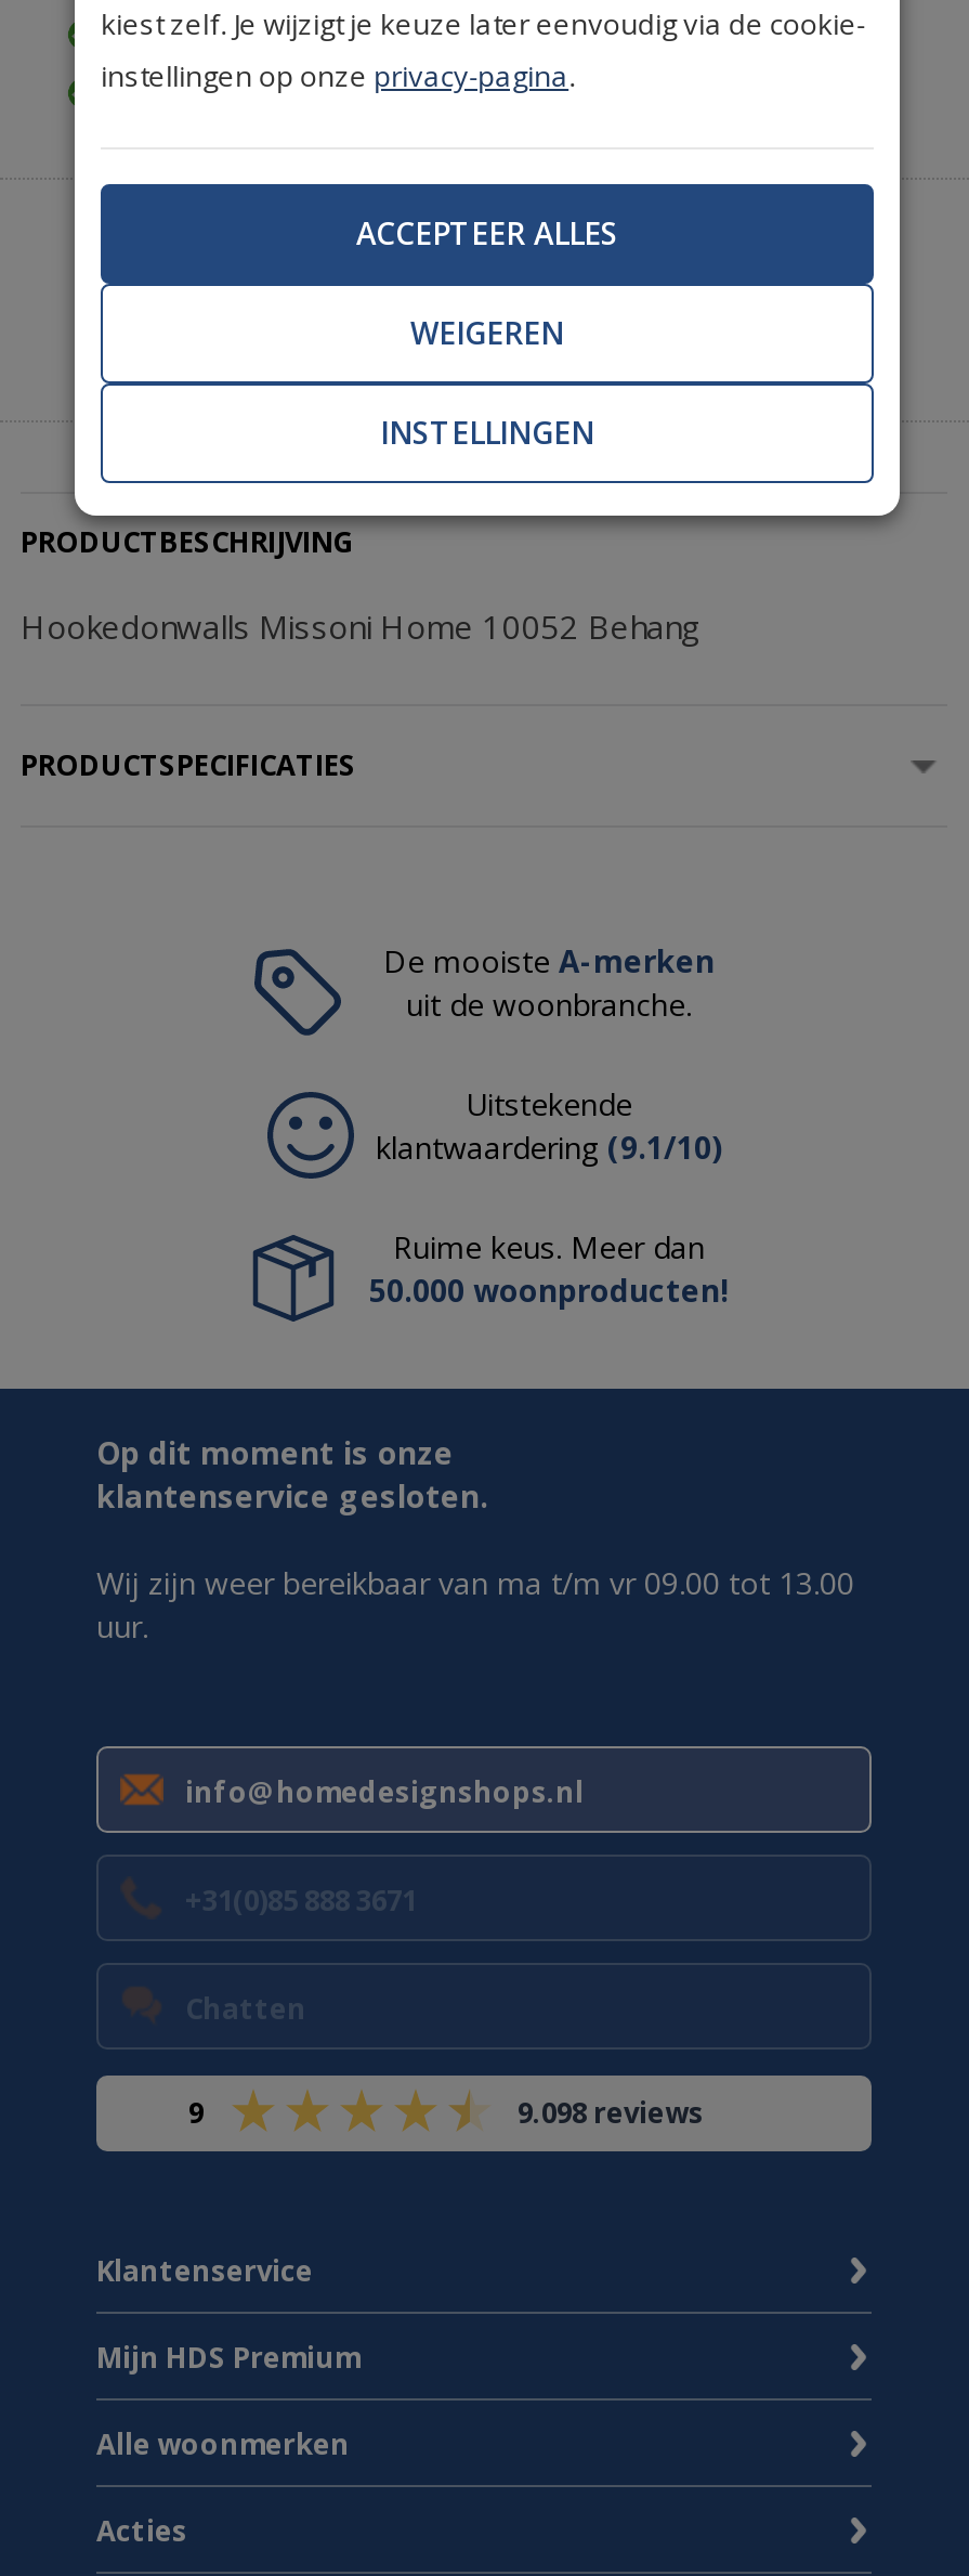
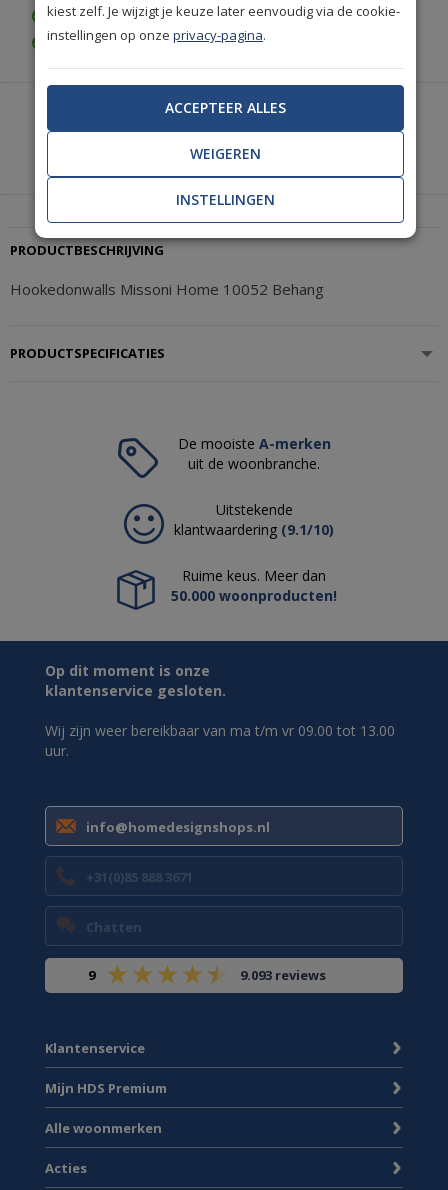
- 9.098 reviews
+ 9.093 reviews
